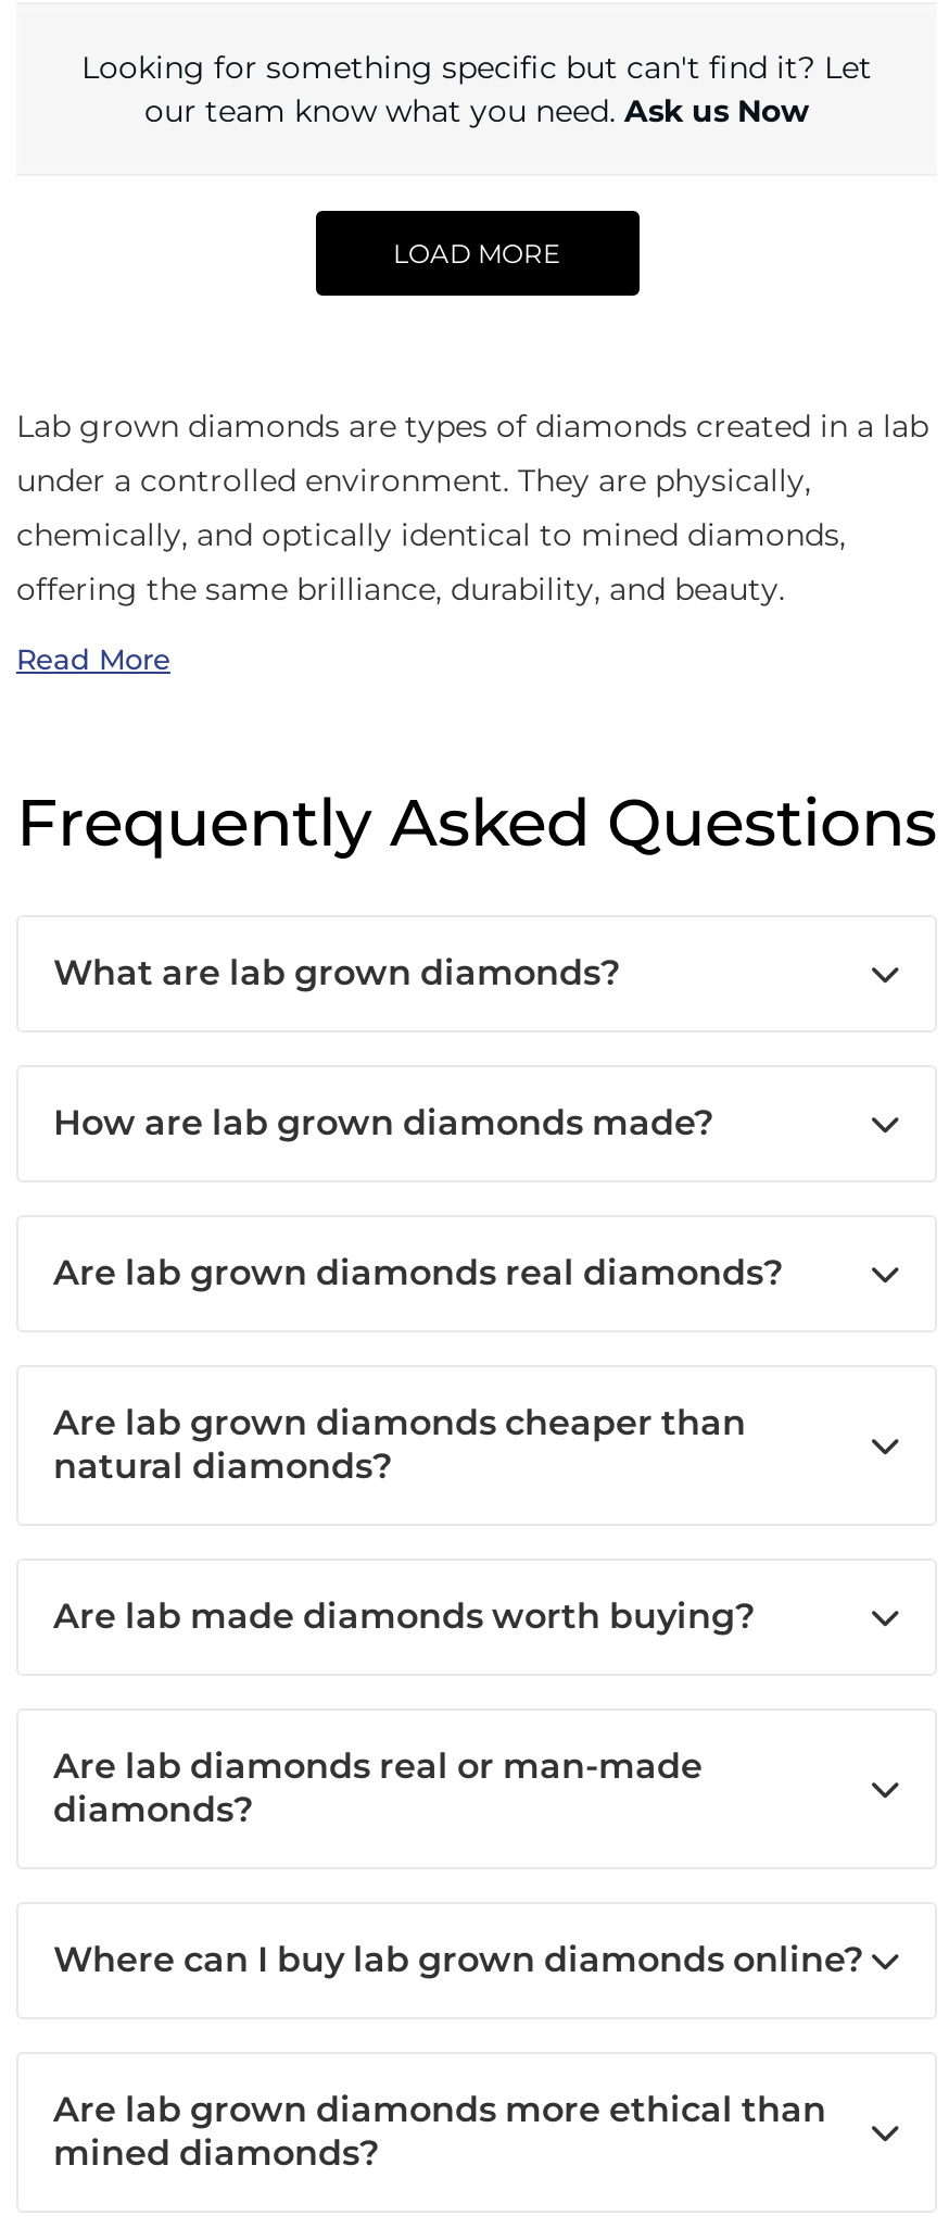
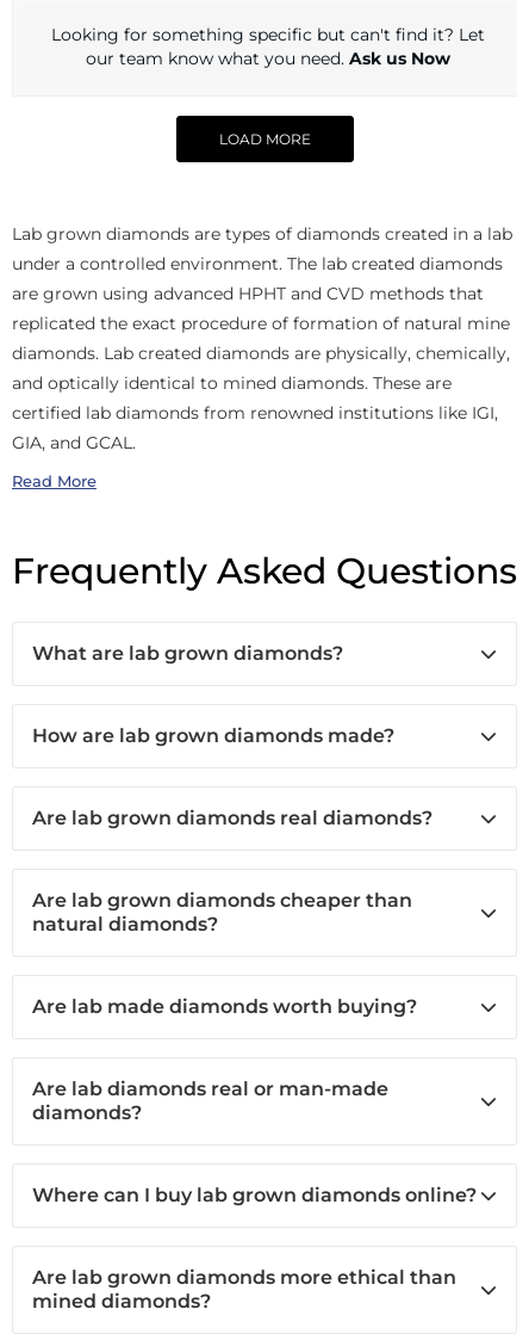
- under a controlled environment. They are physically,
- chemically, and optically identical to mined diamonds,
- offering the same brilliance, durability, and beauty.
+ under a controlled environment. The lab created diamonds
+ are grown using advanced HPHT and CVD methods that
+ replicated the exact procedure of formation of natural mine
+ diamonds. Lab created diamonds are physically, chemically,
+ and optically identical to mined diamonds. These are
+ certified lab diamonds from renowned institutions like IGI,
+ GIA, and GCAL.
